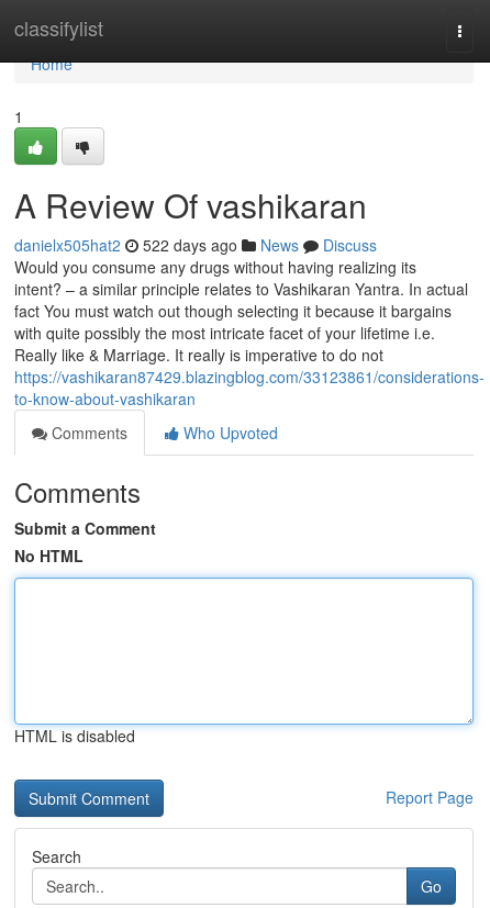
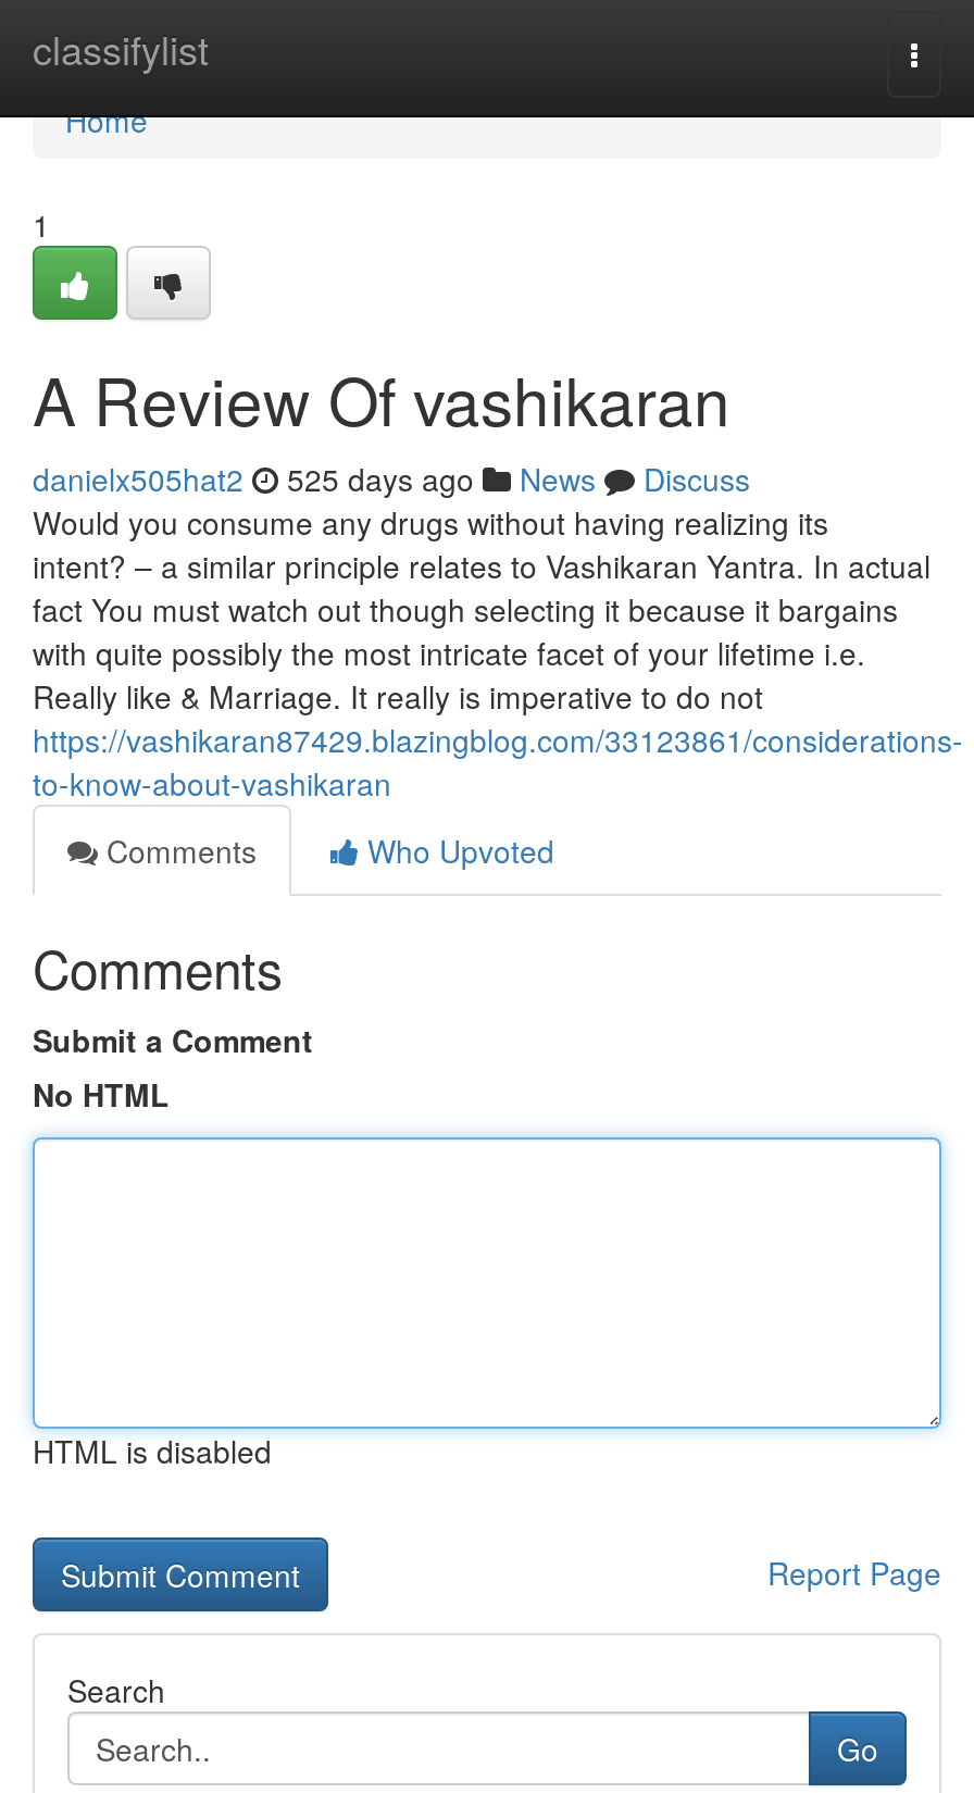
- danielx505hat2 522 days ago News Discuss
+ danielx505hat2 525 days ago News Discuss
